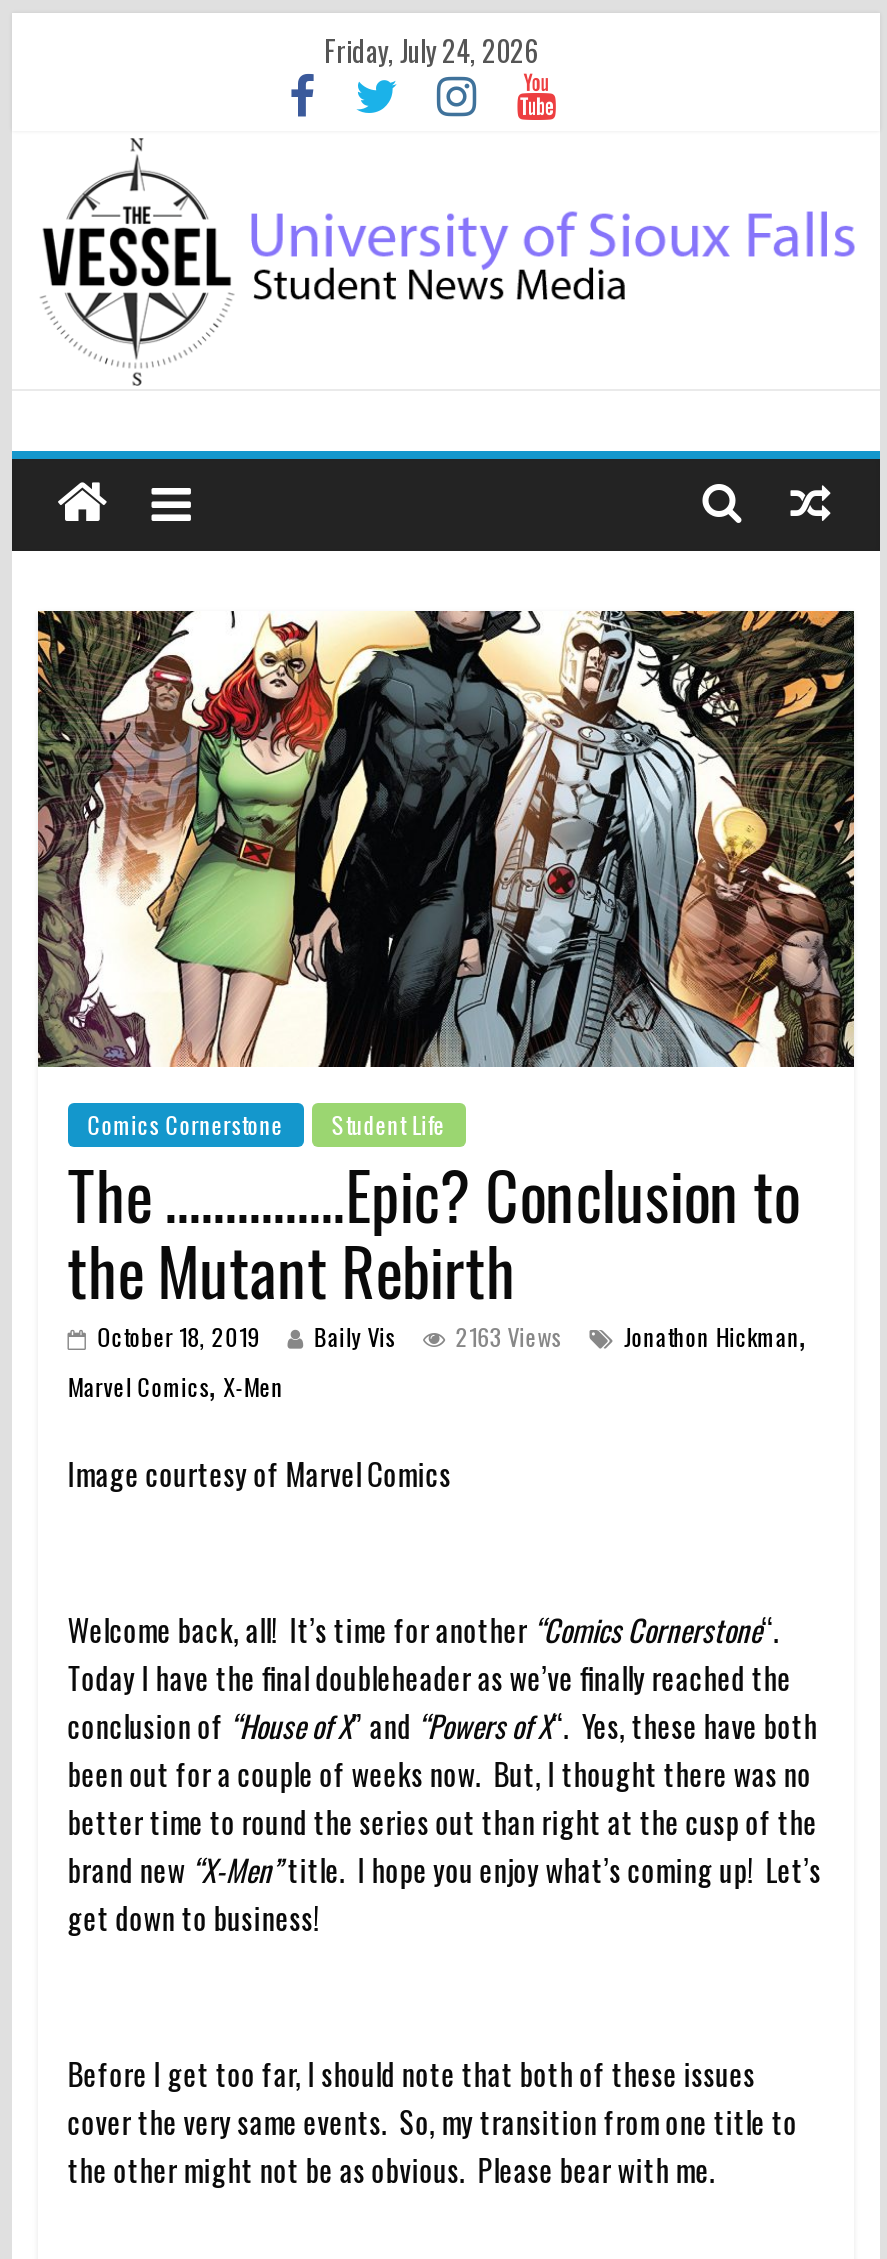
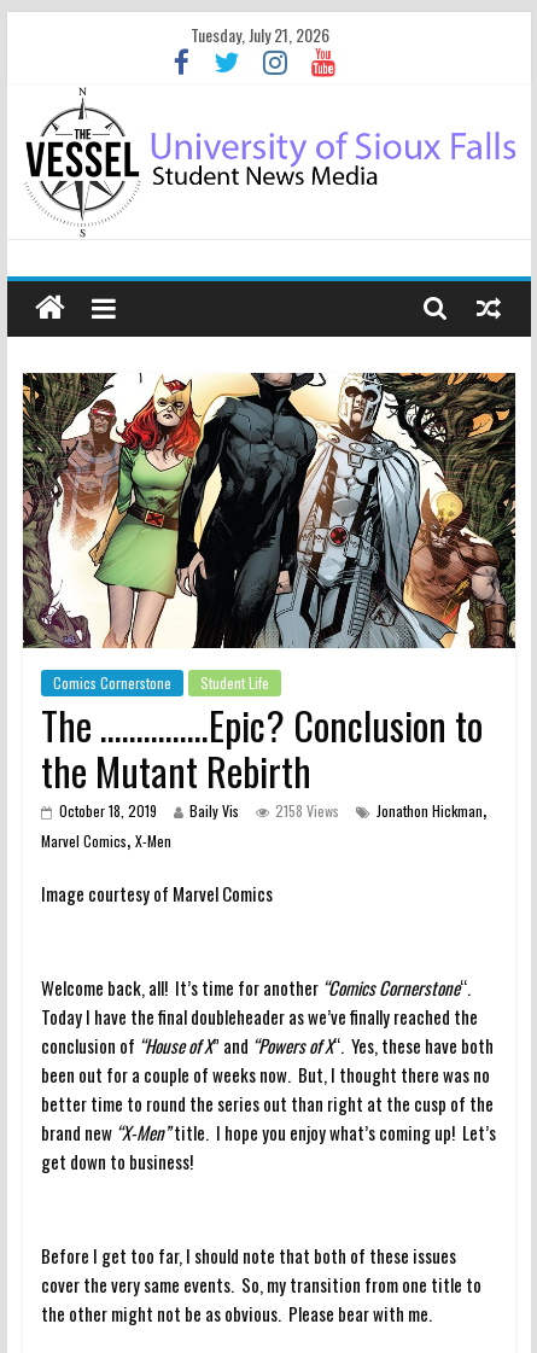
- Friday, July 24, 2026
+ Tuesday, July 21, 2026

- October 18, 2019 Baily Vis 2163 Views Jonathon Hickman,
+ October 18, 2019 Baily Vis 2158 Views Jonathon Hickman,
